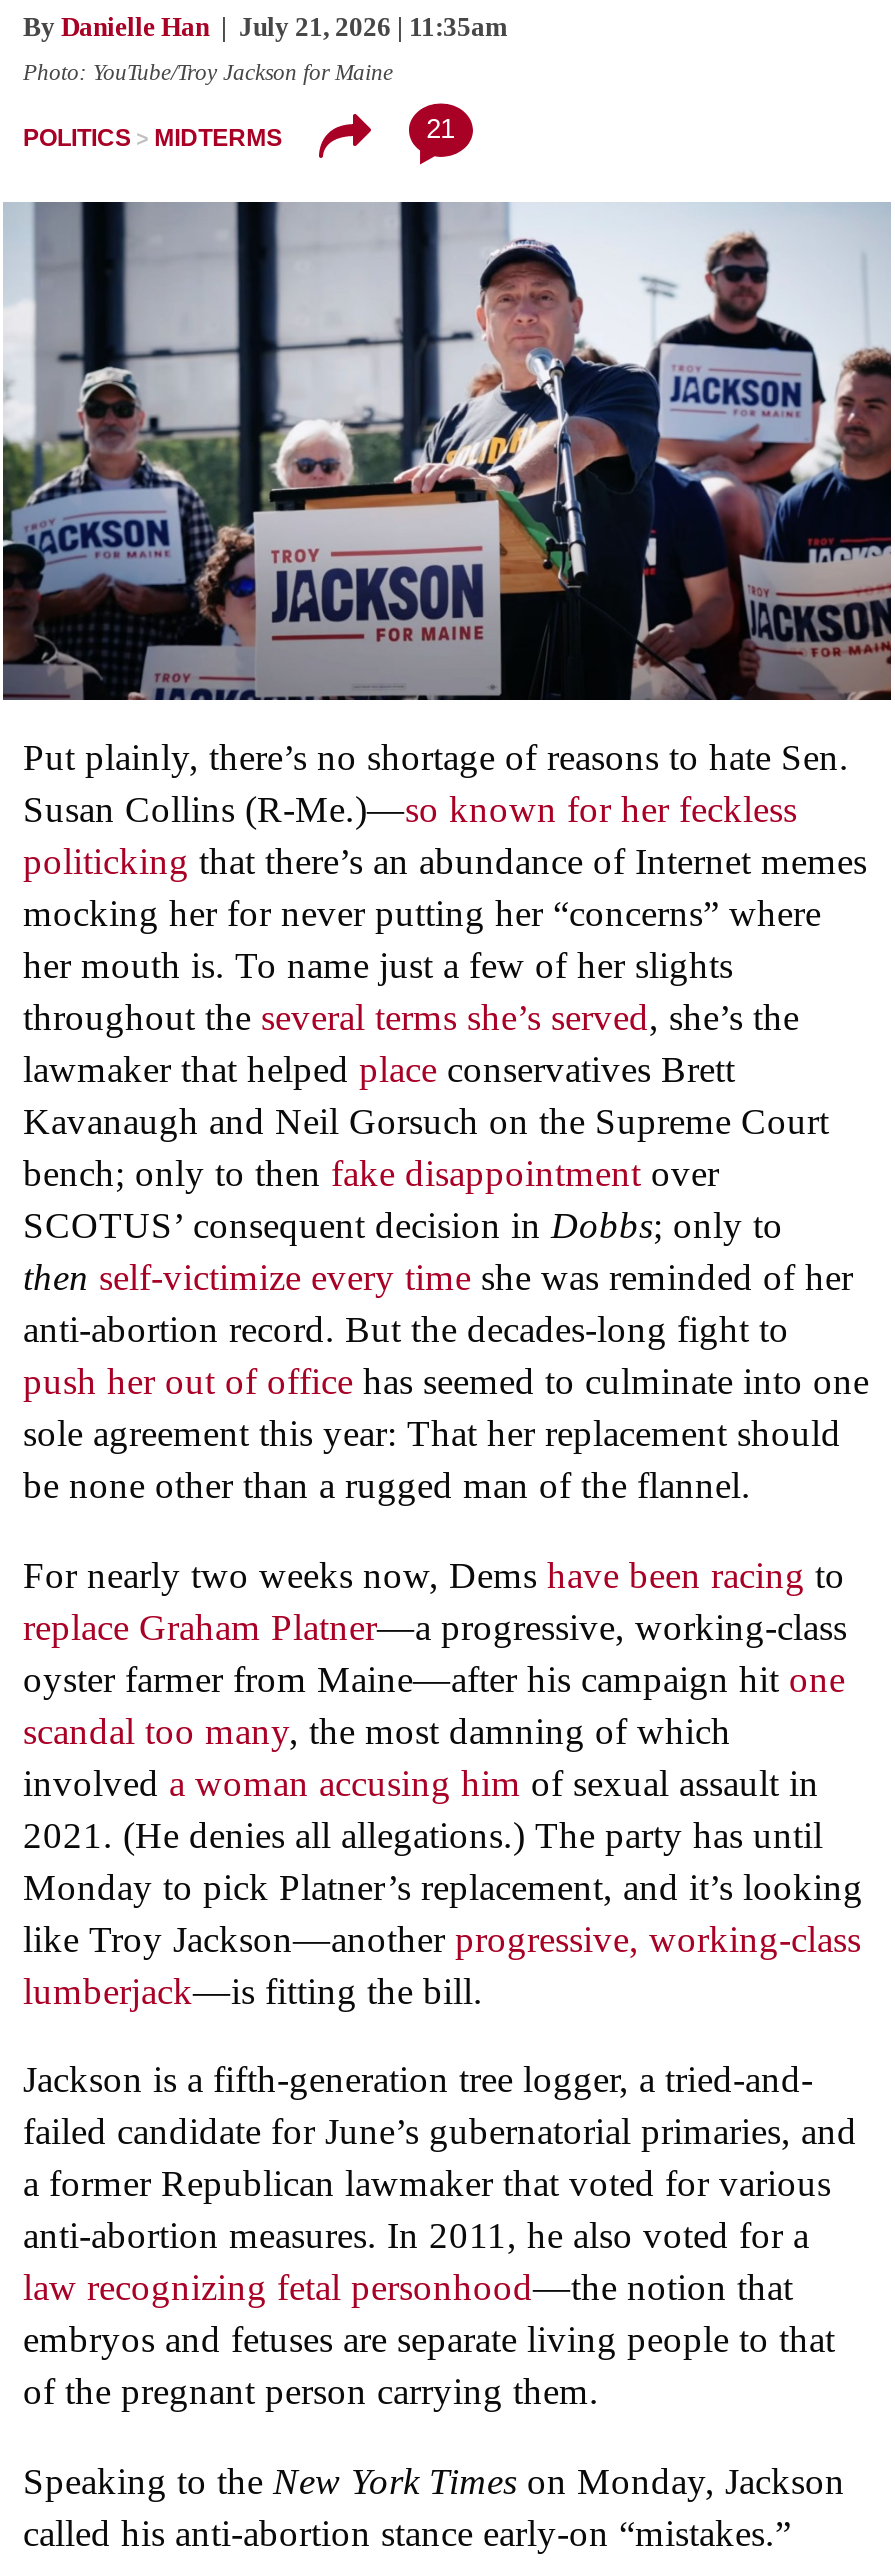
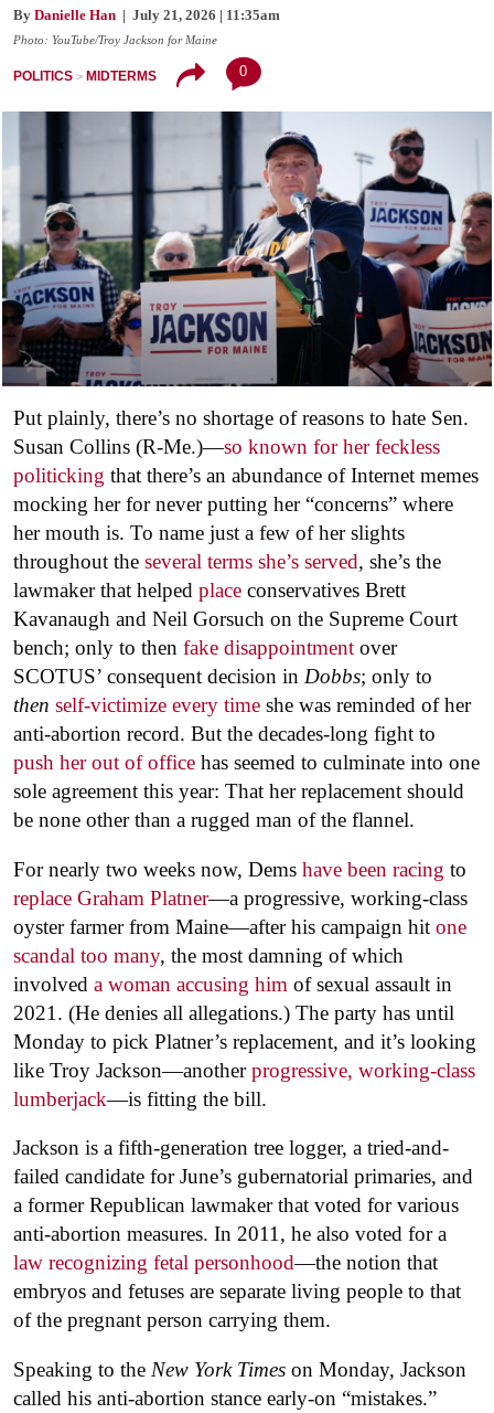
- 21
+ 0
